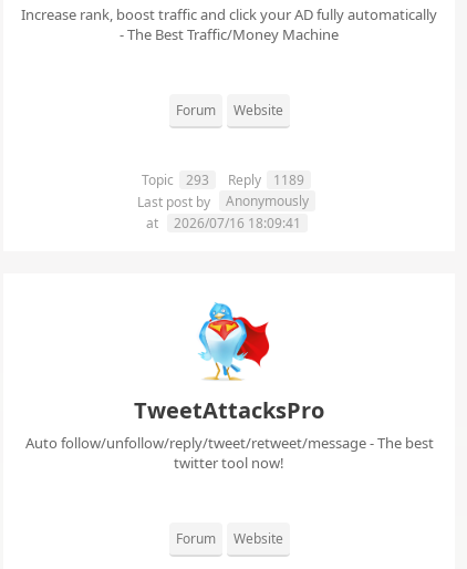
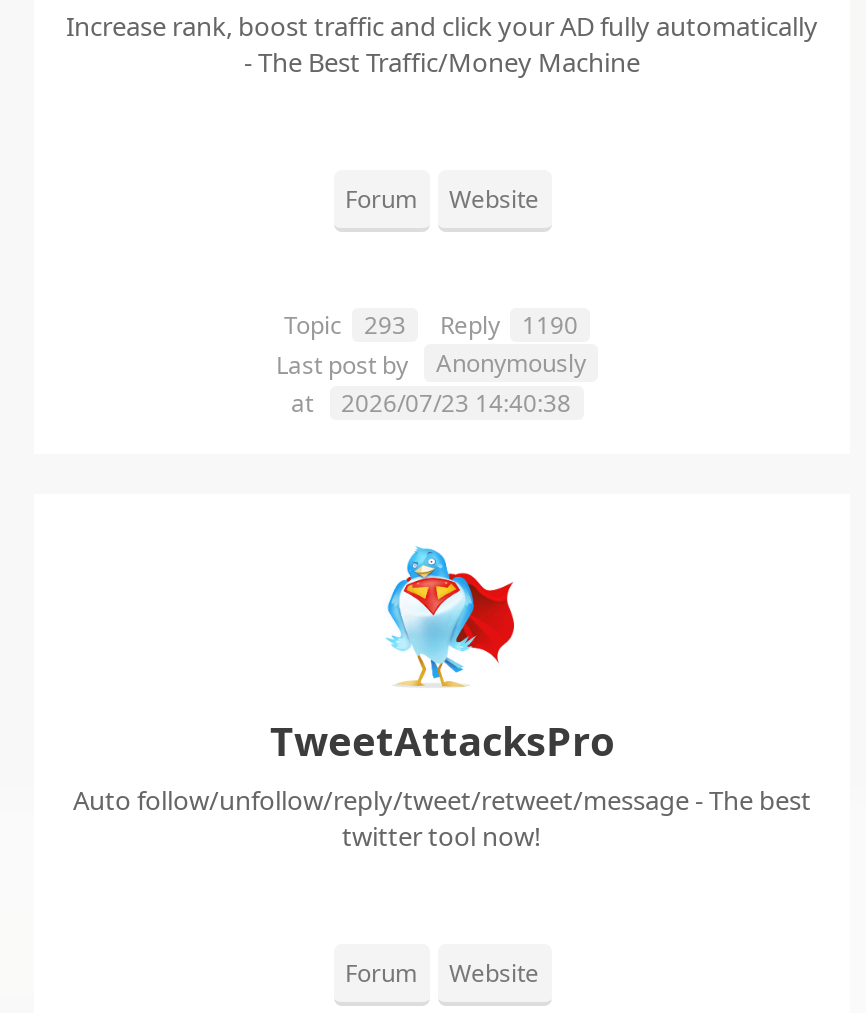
- Topic 293 Reply 1189
+ Topic 293 Reply 1190

- at 2026/07/16 18:09:41
+ at 2026/07/23 14:40:38
